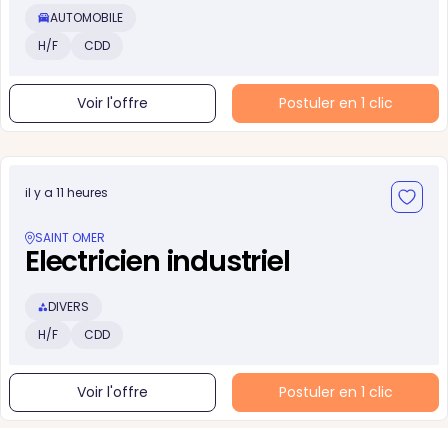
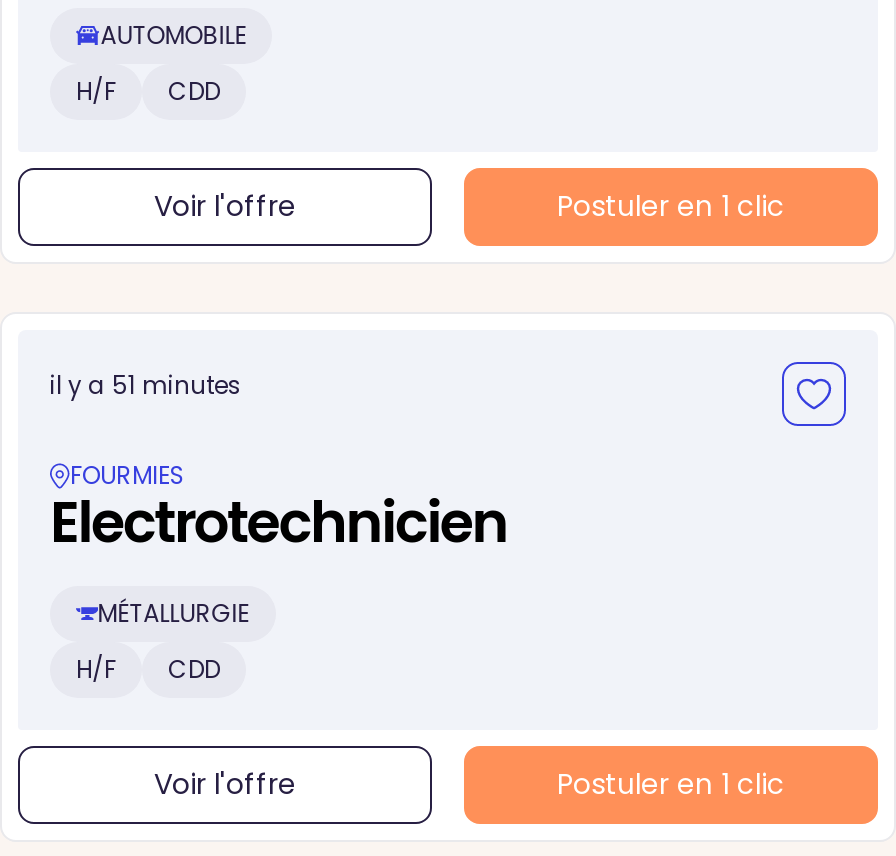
- il y a 11 heures
+ il y a 51 minutes

- SAINT OMER
- Electricien industriel
- DIVERS
+ FOURMIES
+ Electrotechnicien
+ MÉTALLURGIE
